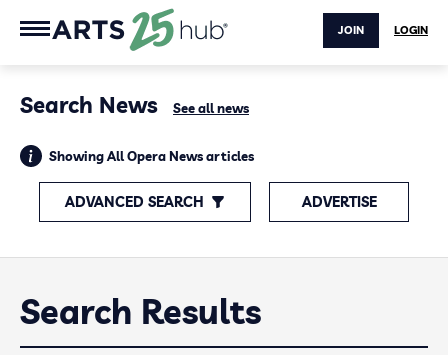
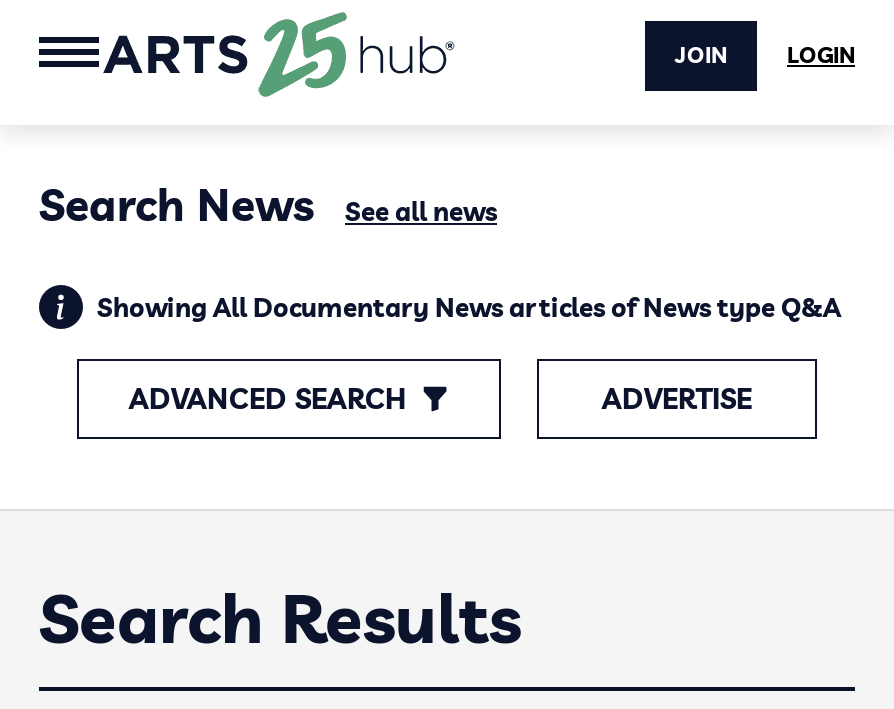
- Showing All Opera News articles
+ Showing All Documentary News articles of News type Q&A
